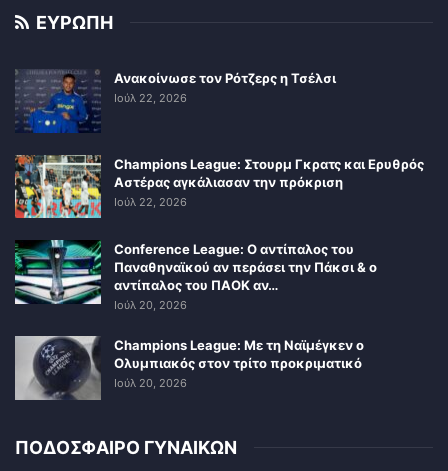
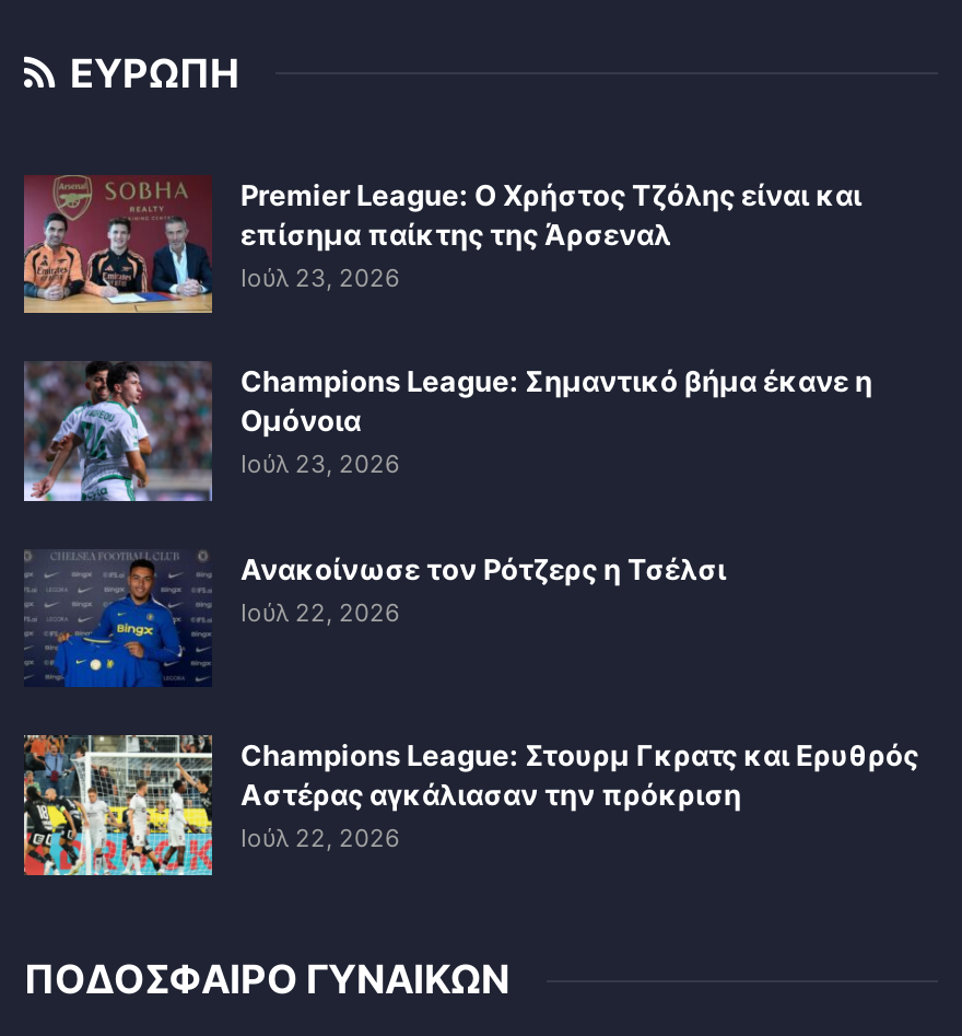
+ [image]
+ Premier League: Ο Χρήστος Τζόλης είναι και
+ επίσημα παίκτης της Άρσεναλ
+ Ιούλ 23, 2026
+ Champions League: Σημαντικό βήμα έκανε η
+ Ομόνοια
+ Ιούλ 23, 2026

+ [image]

moved down: [image] | Ανακοίνωσε τον Ρότζερς η Τσέλσι | Ιούλ 22, 2026 | Champions League: Στουρμ Γκρατς και Ερυθρός | Αστέρας αγκάλιασαν την πρόκριση | Ιούλ 22, 2026

- [image]
- Conference League: Ο αντίπαλος του
- Παναθηναϊκού αν περάσει την Πάκσι & ο
- αντίπαλος του ΠΑΟΚ αν…
- Ιούλ 20, 2026
- Champions League: Με τη Ναϊμέγκεν ο
- Ολυμπιακός στον τρίτο προκριματικό
- Ιούλ 20, 2026

- [image]
